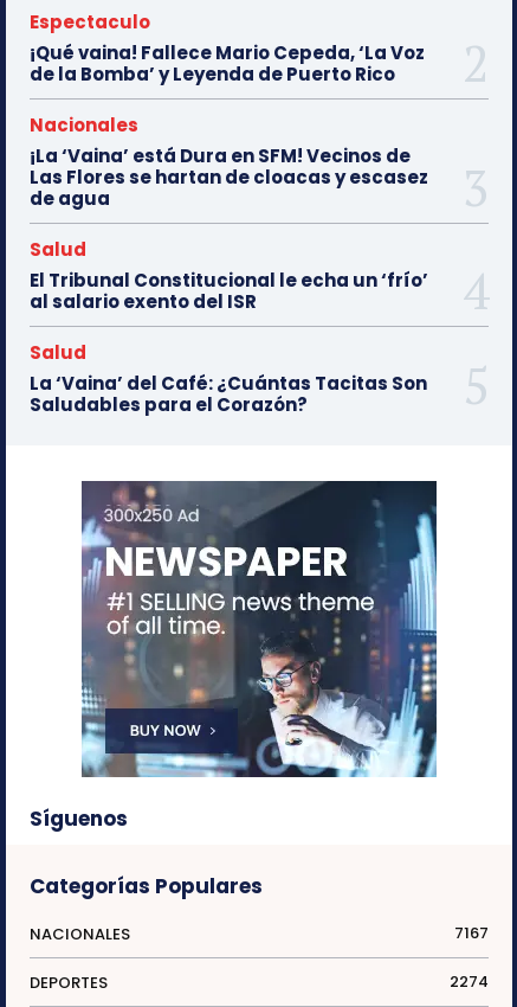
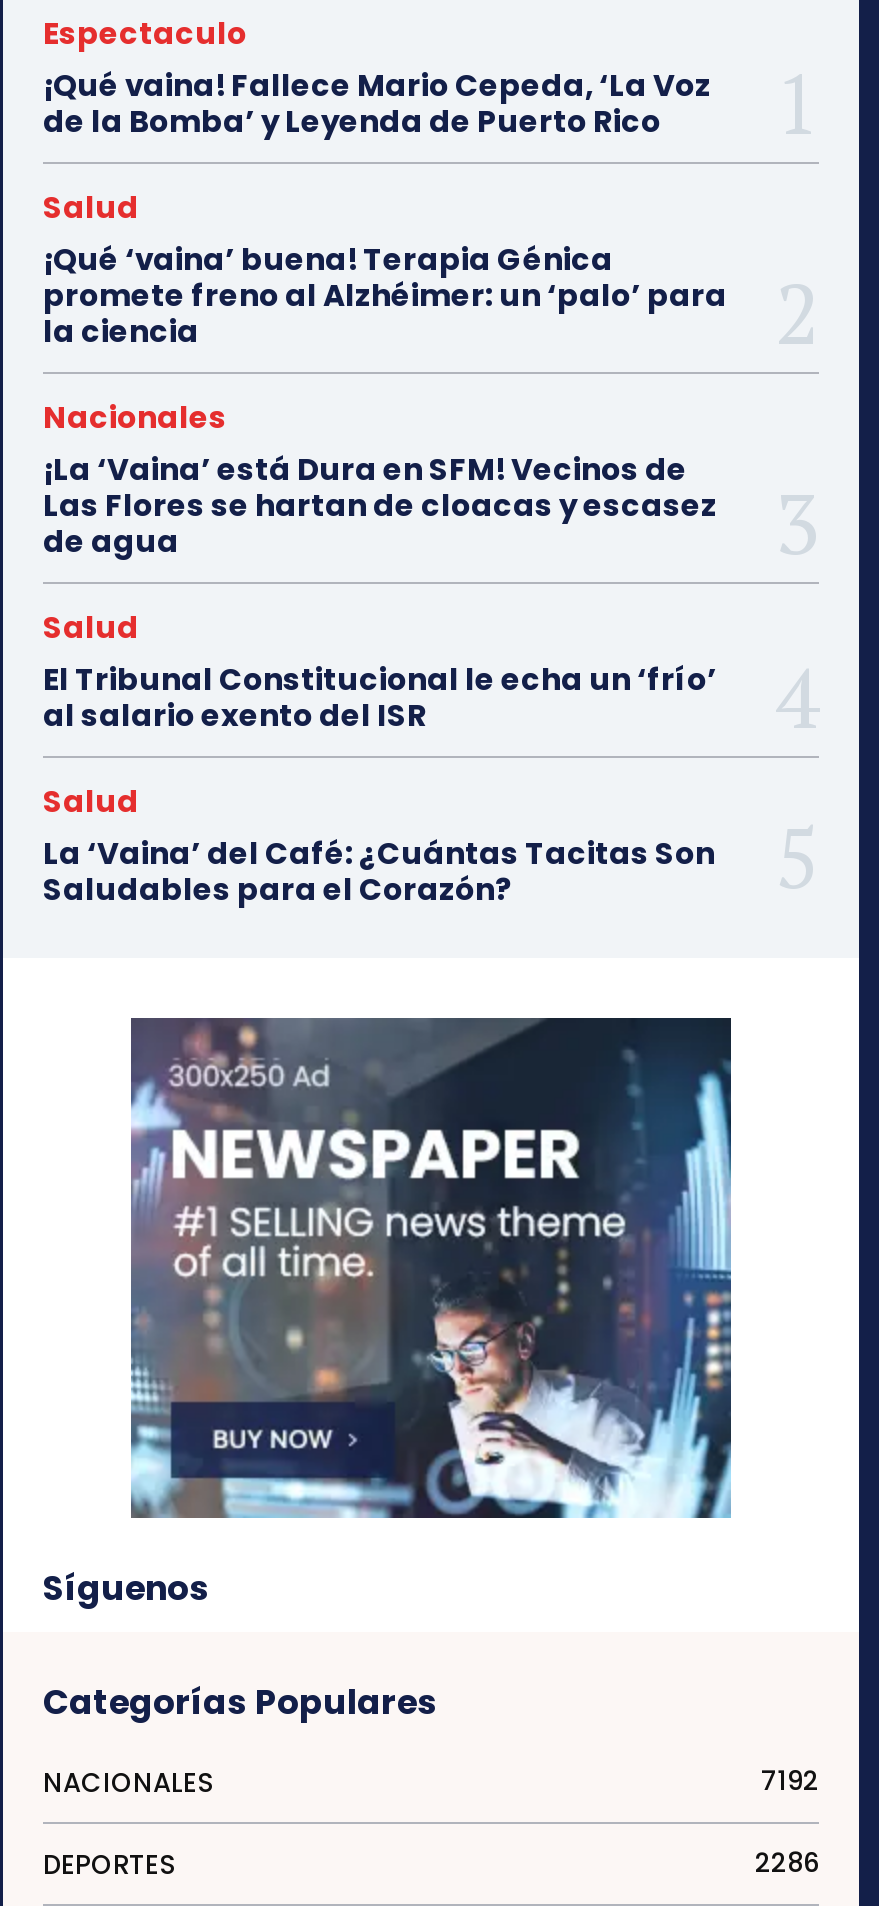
+ Salud
+ ¡Qué ‘vaina’ buena! Terapia Génica
+ promete freno al Alzhéimer: un ‘palo’ para
+ la ciencia

- 7167
+ 7192

- 2274
+ 2286
